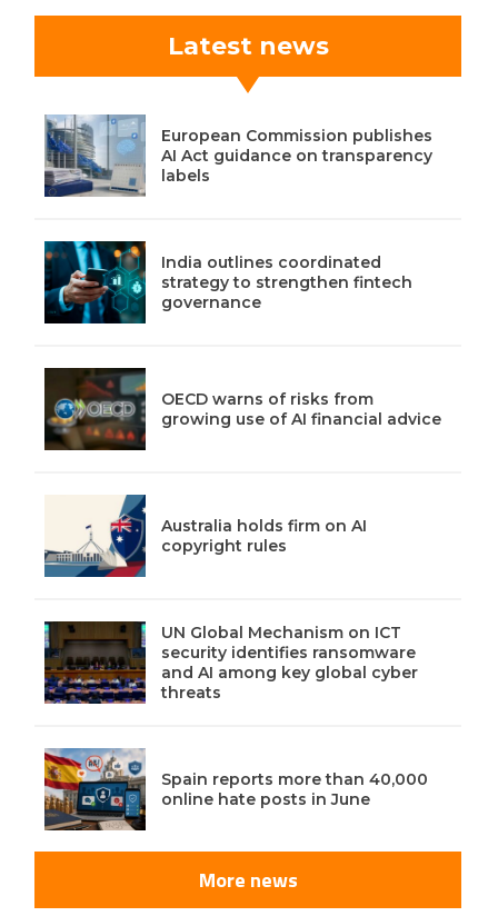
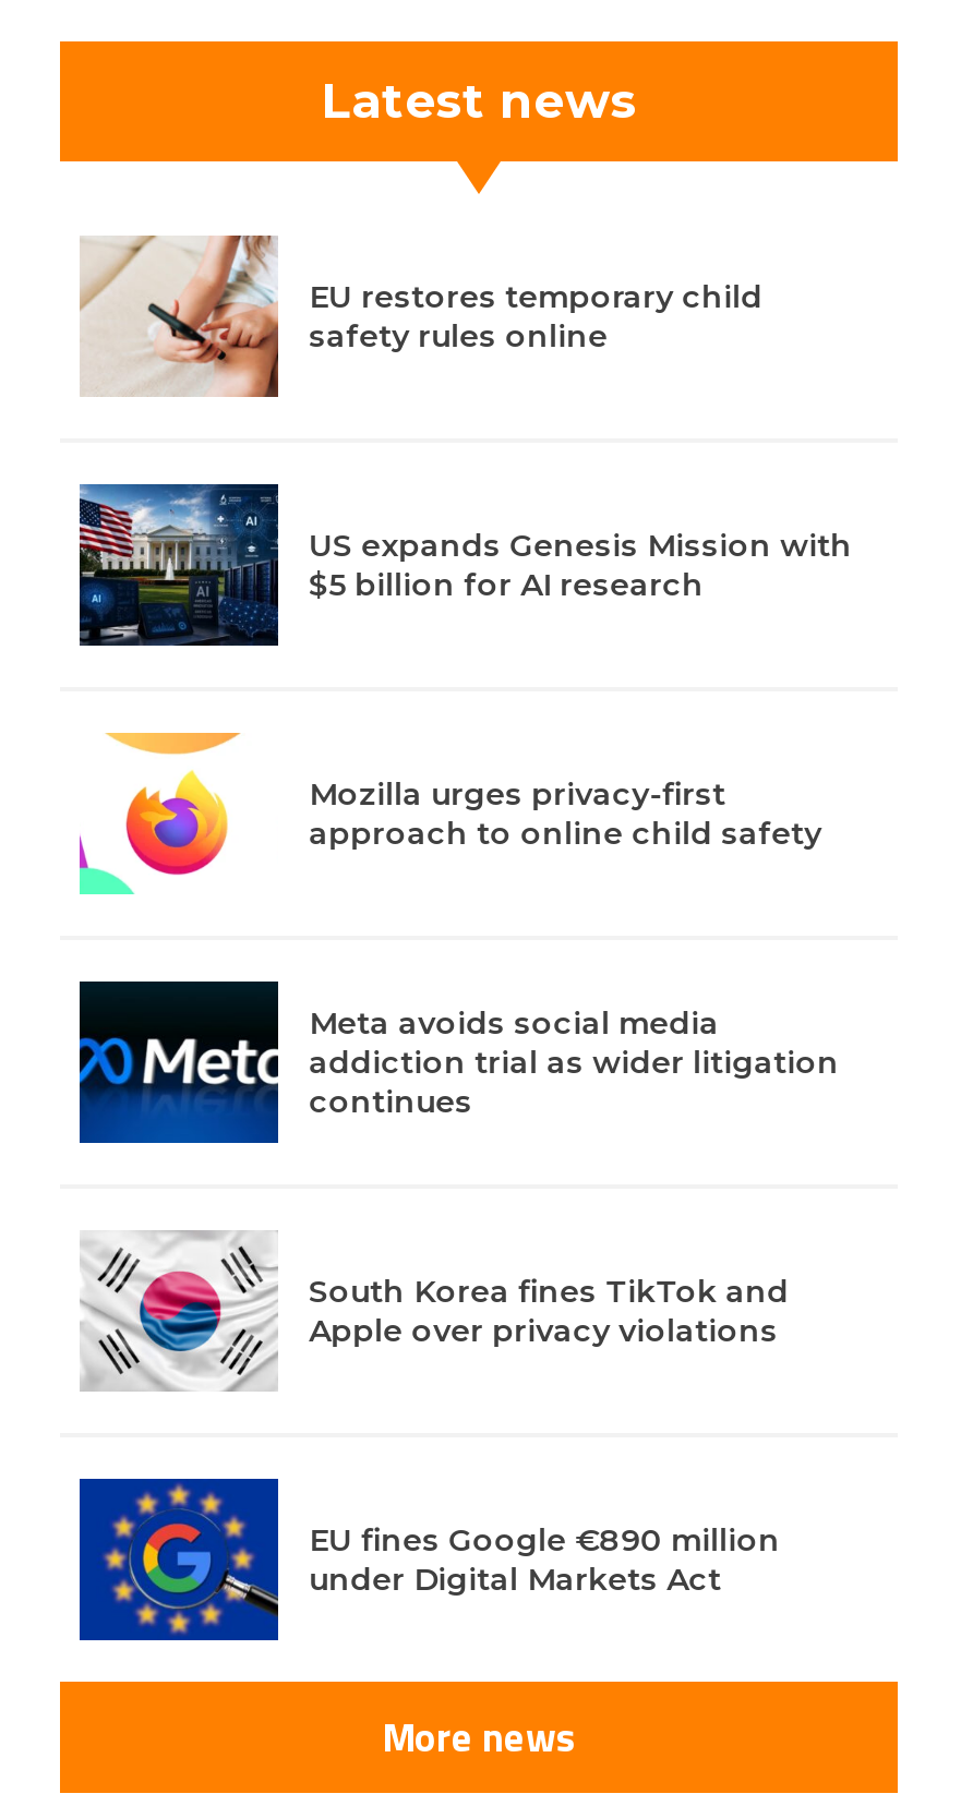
- [image]
- European Commission publishes
- AI Act guidance on transparency
- labels
+ [image]
+ EU restores temporary child
+ safety rules online

- [image]
- India outlines coordinated
- strategy to strengthen fintech
- governance
+ [image]
+ US expands Genesis Mission with
+ $5 billion for AI research

- [image]
- OECD warns of risks from
- growing use of AI financial advice
+ [image]
+ Mozilla urges privacy-first
+ approach to online child safety

- [image]
- Australia holds firm on AI
- copyright rules
+ [image]
+ Meta avoids social media
+ addiction trial as wider litigation
+ continues

- [image]
- UN Global Mechanism on ICT
- security identifies ransomware
- and AI among key global cyber
- threats
+ [image]
+ South Korea fines TikTok and
+ Apple over privacy violations

- [image]
- Spain reports more than 40,000
- online hate posts in June
+ [image]
+ EU fines Google €890 million
+ under Digital Markets Act
